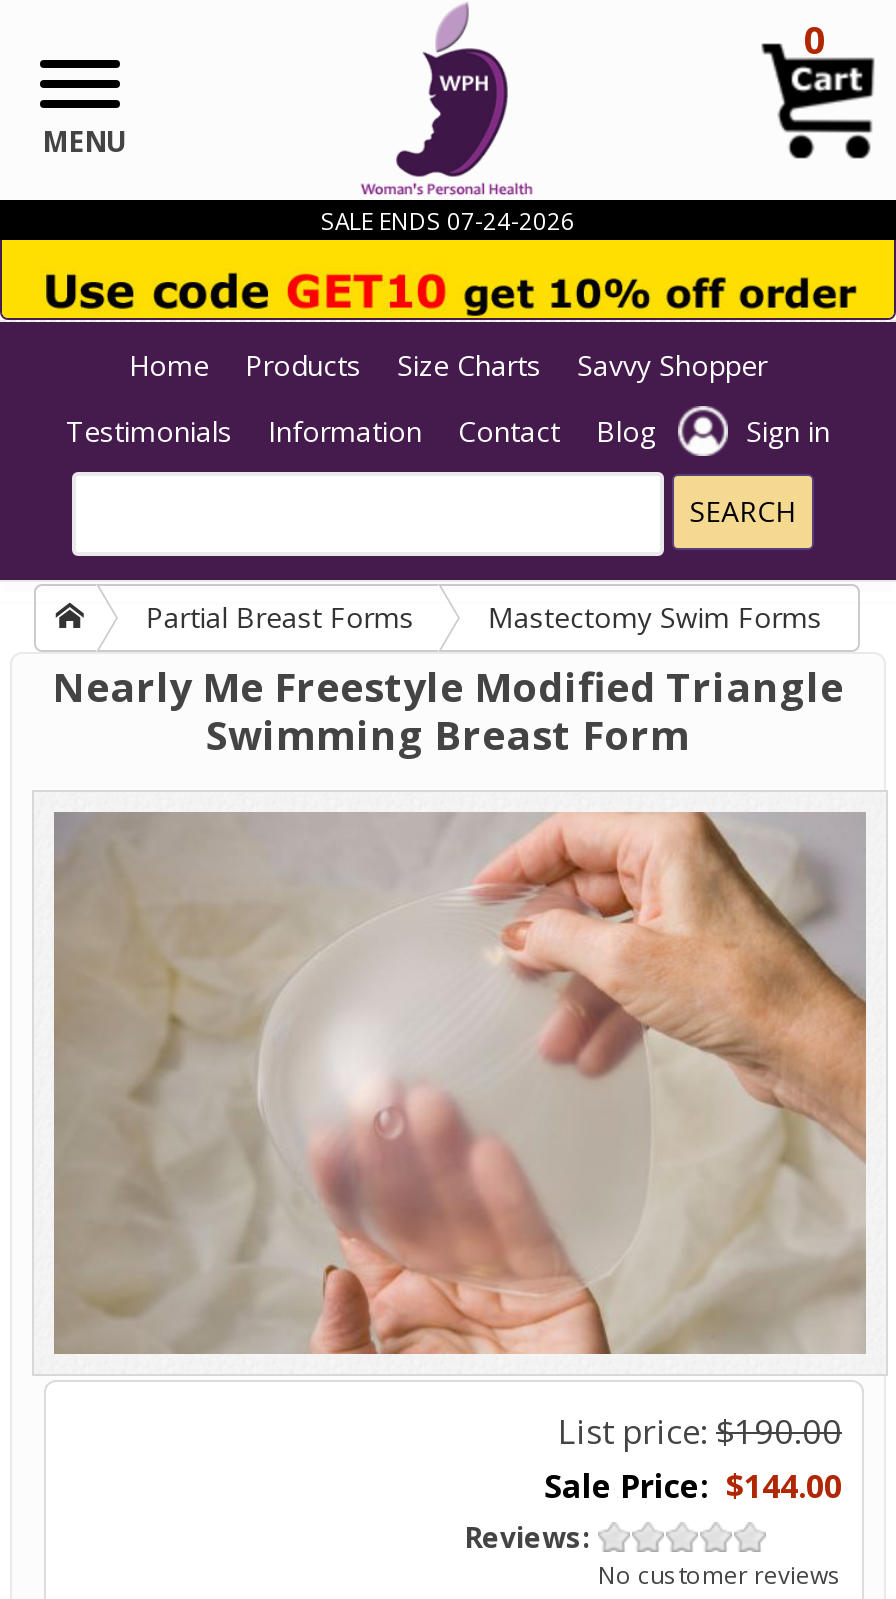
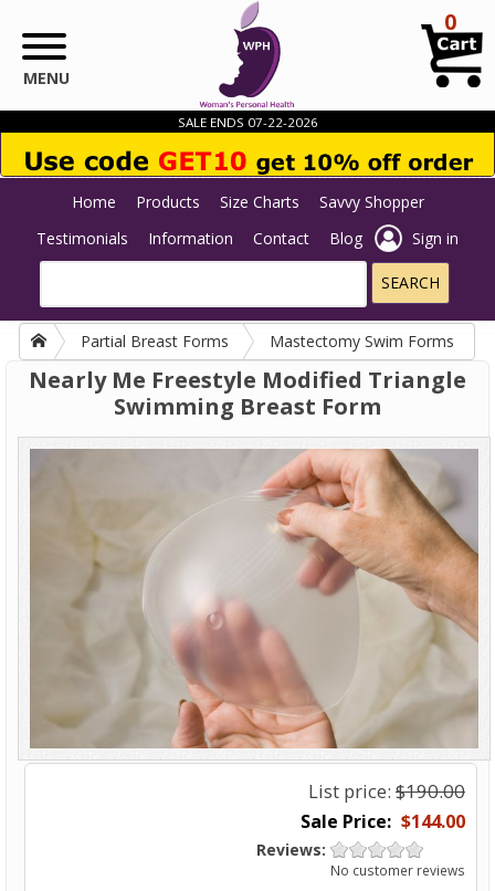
- SALE ENDS 07-24-2026
+ SALE ENDS 07-22-2026
